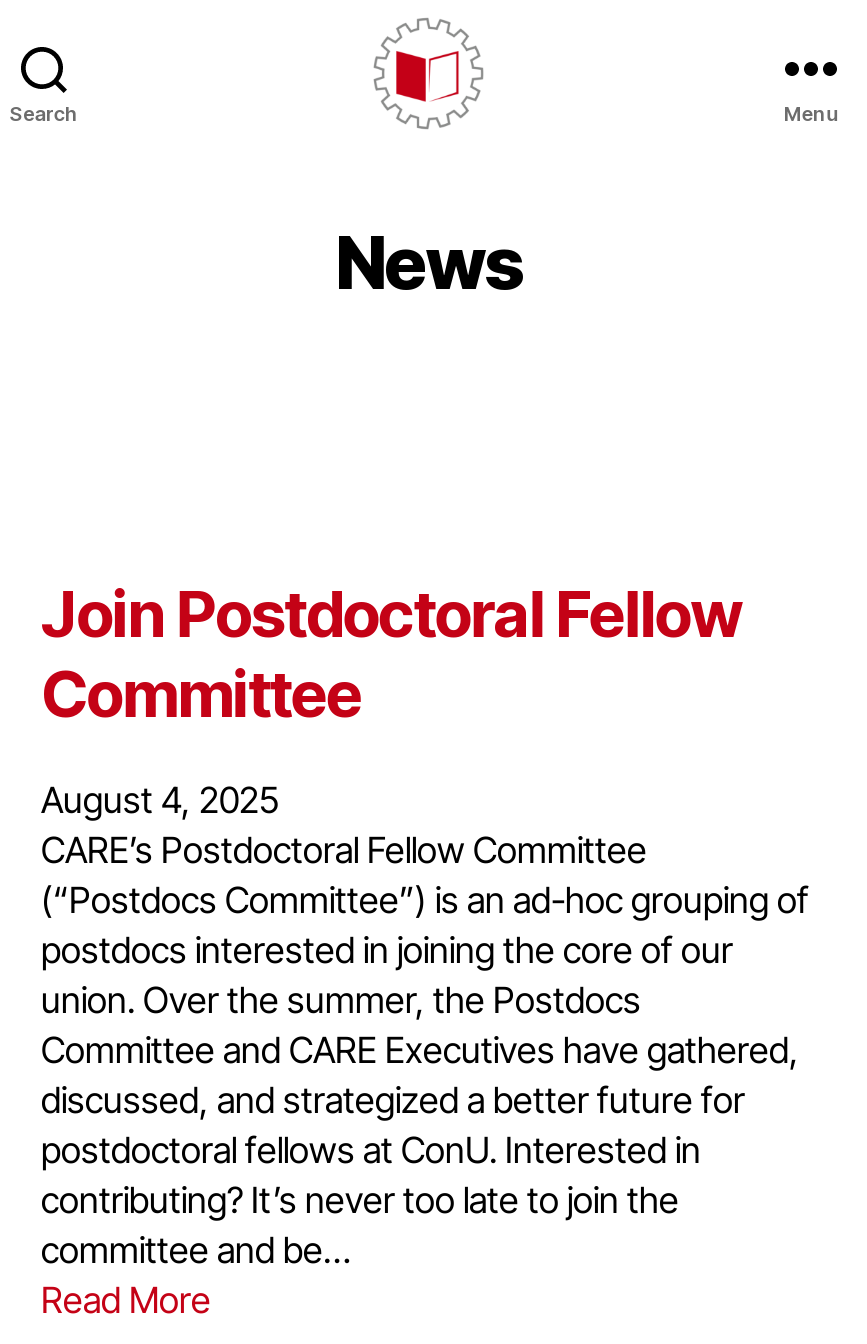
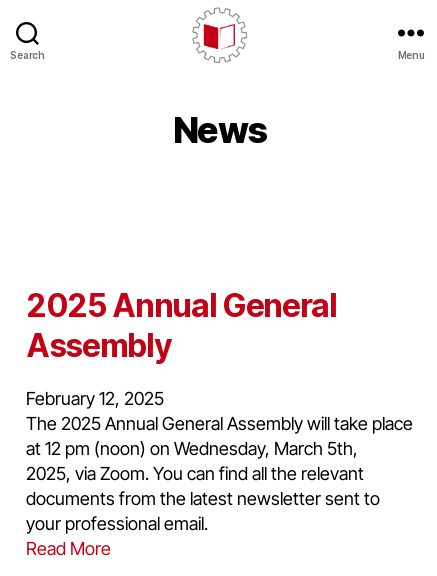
- Join Postdoctoral Fellow
- Committee
+ 2025 Annual General
+ Assembly

- August 4, 2025
- CARE’s Postdoctoral Fellow Committee
- (“Postdocs Committee”) is an ad-hoc grouping of
- postdocs interested in joining the core of our
- union. Over the summer, the Postdocs
- Committee and CARE Executives have gathered,
- discussed, and strategized a better future for
- postdoctoral fellows at ConU. Interested in
- contributing? It’s never too late to join the
- committee and be…
+ February 12, 2025
+ The 2025 Annual General Assembly will take place
+ at 12 pm (noon) on Wednesday, March 5th,
+ 2025, via Zoom. You can find all the relevant
+ documents from the latest newsletter sent to
+ your professional email.
